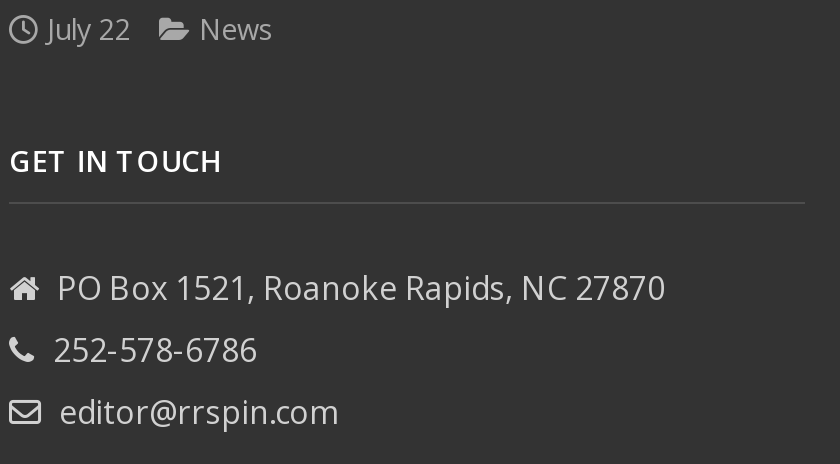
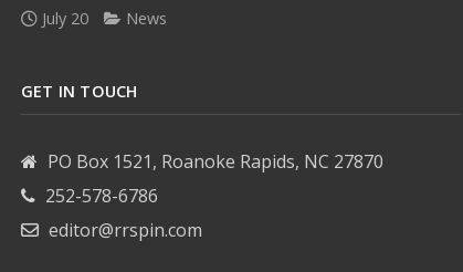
- July 22 News
+ July 20 News
